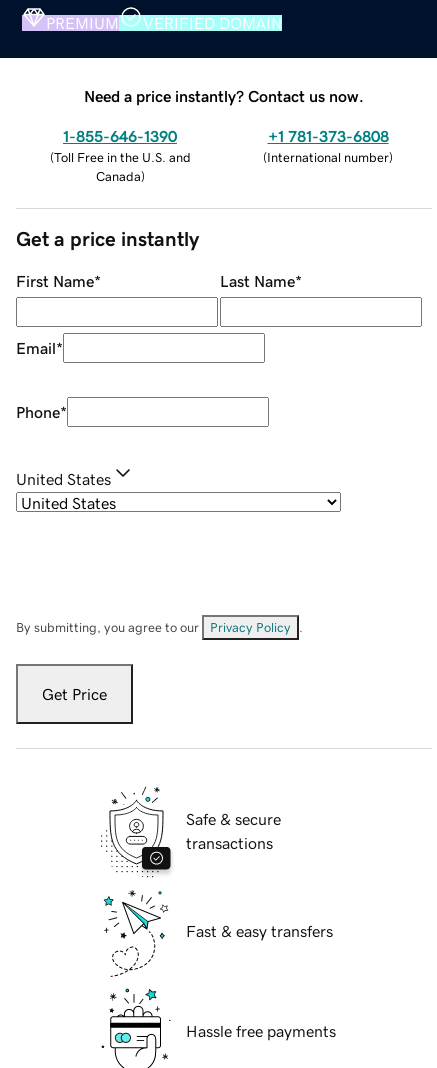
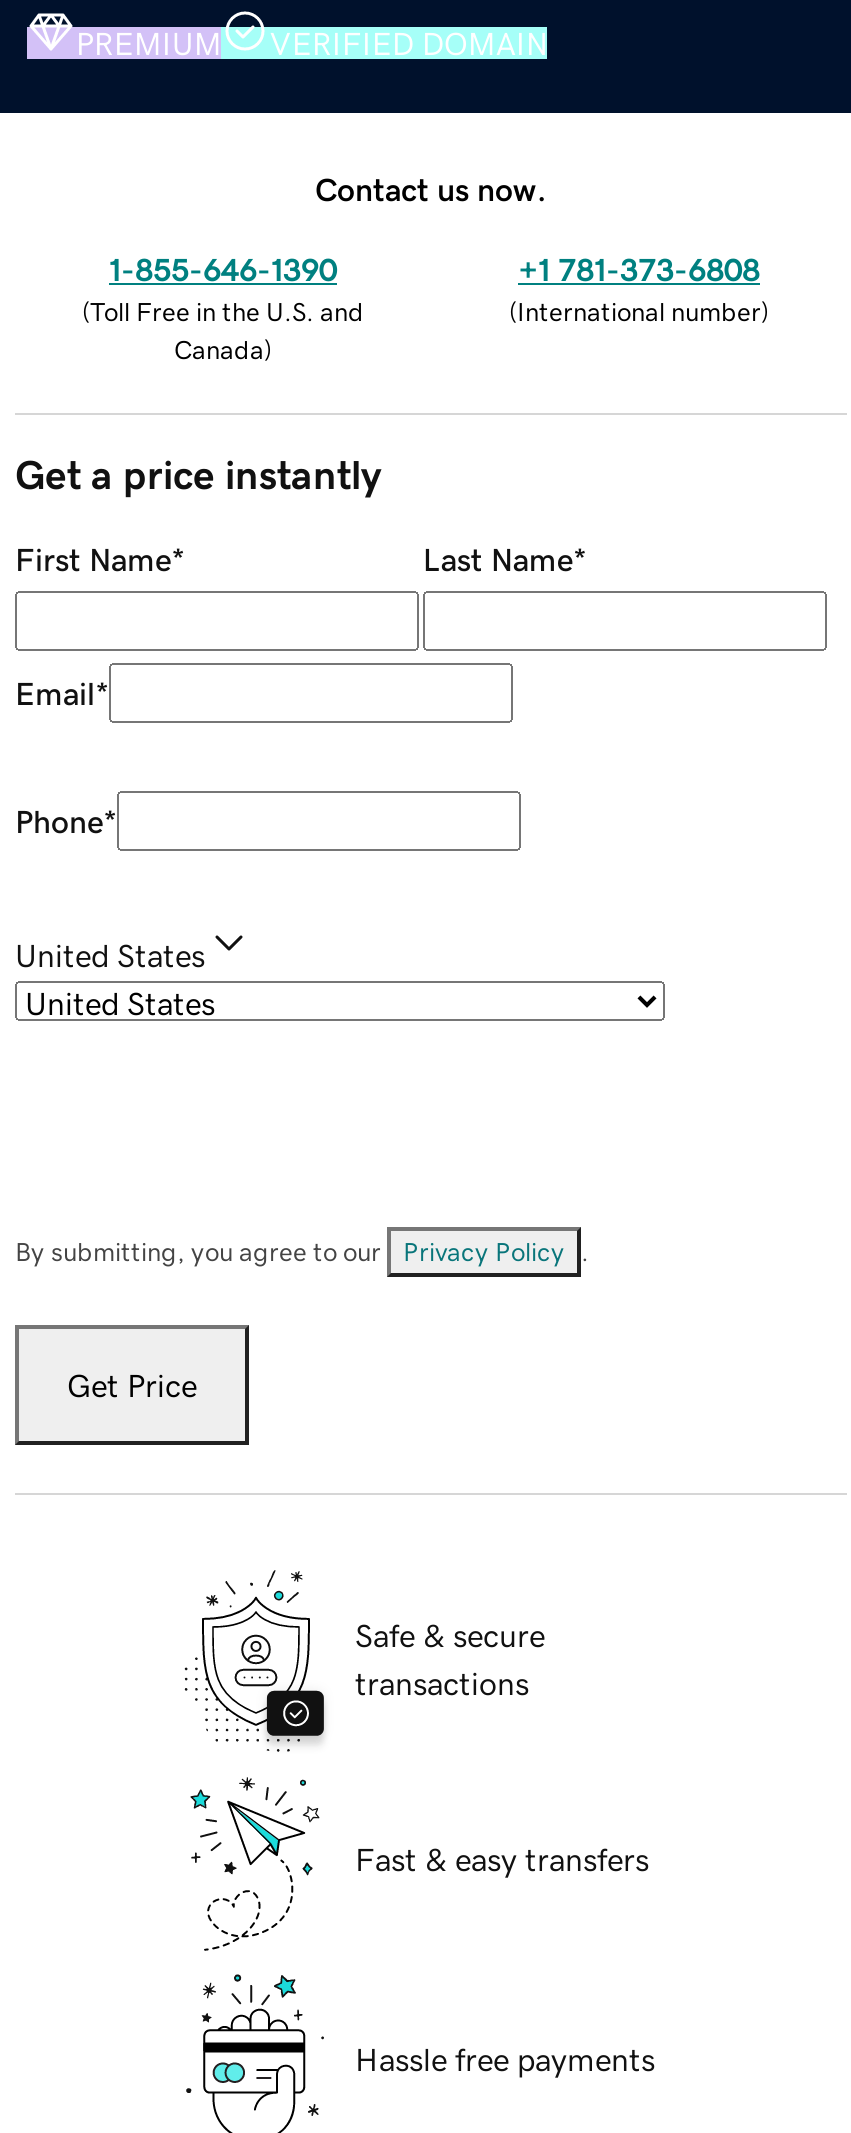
- Need a price instantly? Contact us now.
+ Contact us now.
